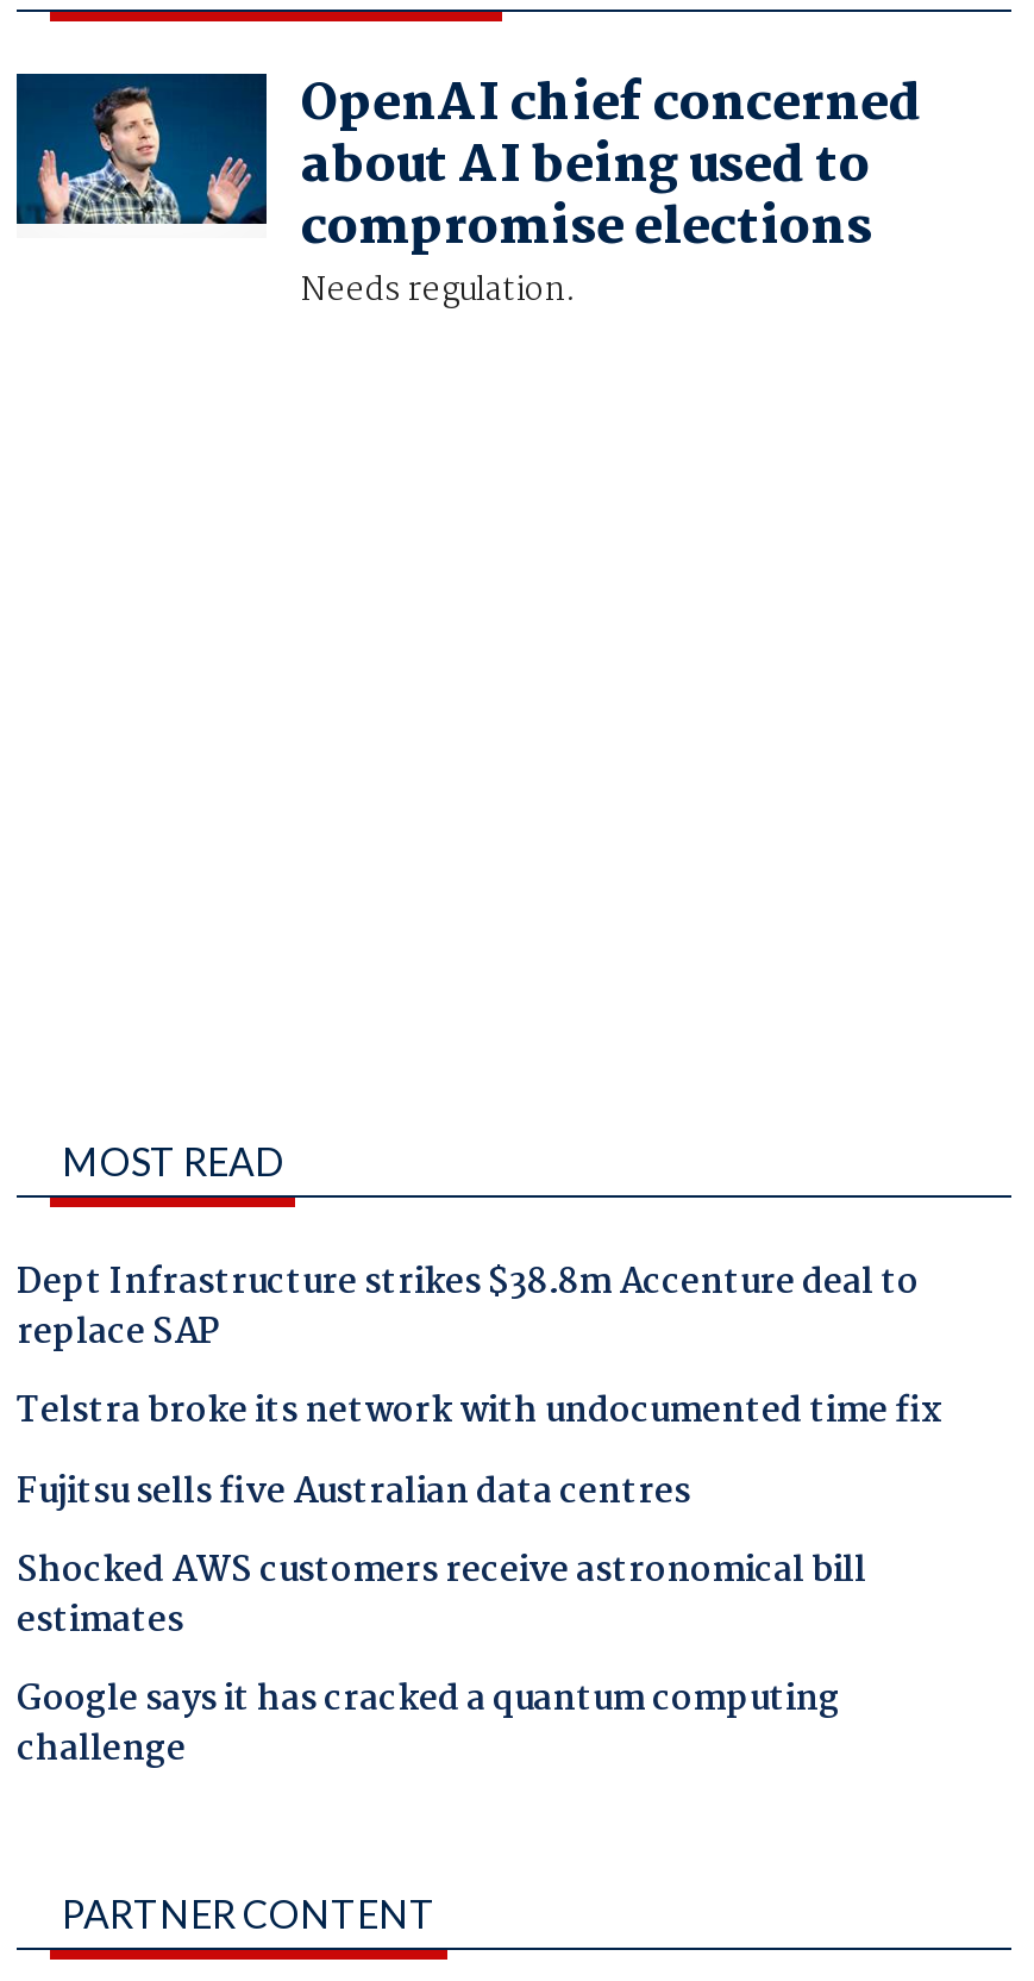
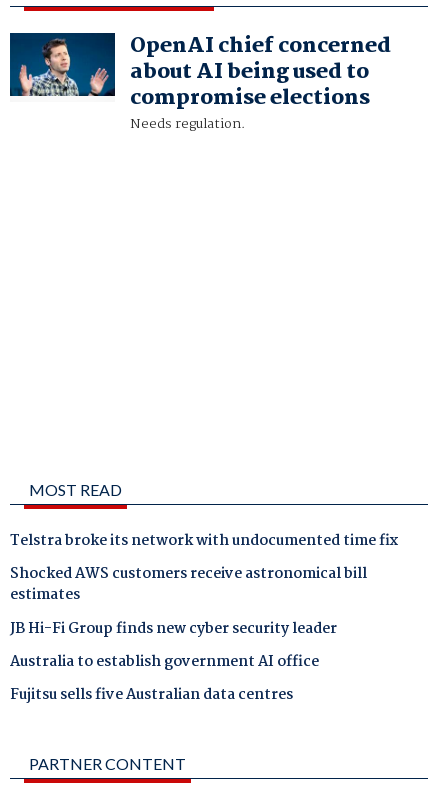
- Dept Infrastructure strikes $38.8m Accenture deal to
- replace SAP

moved down: Fujitsu sells five Australian data centres

moved up: Shocked AWS customers receive astronomical bill | estimates

- Google says it has cracked a quantum computing
- challenge
+ JB Hi-Fi Group finds new cyber security leader
+ Australia to establish government AI office
